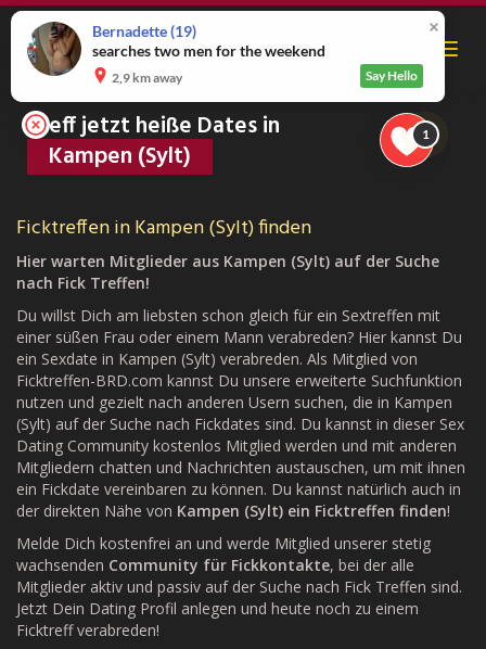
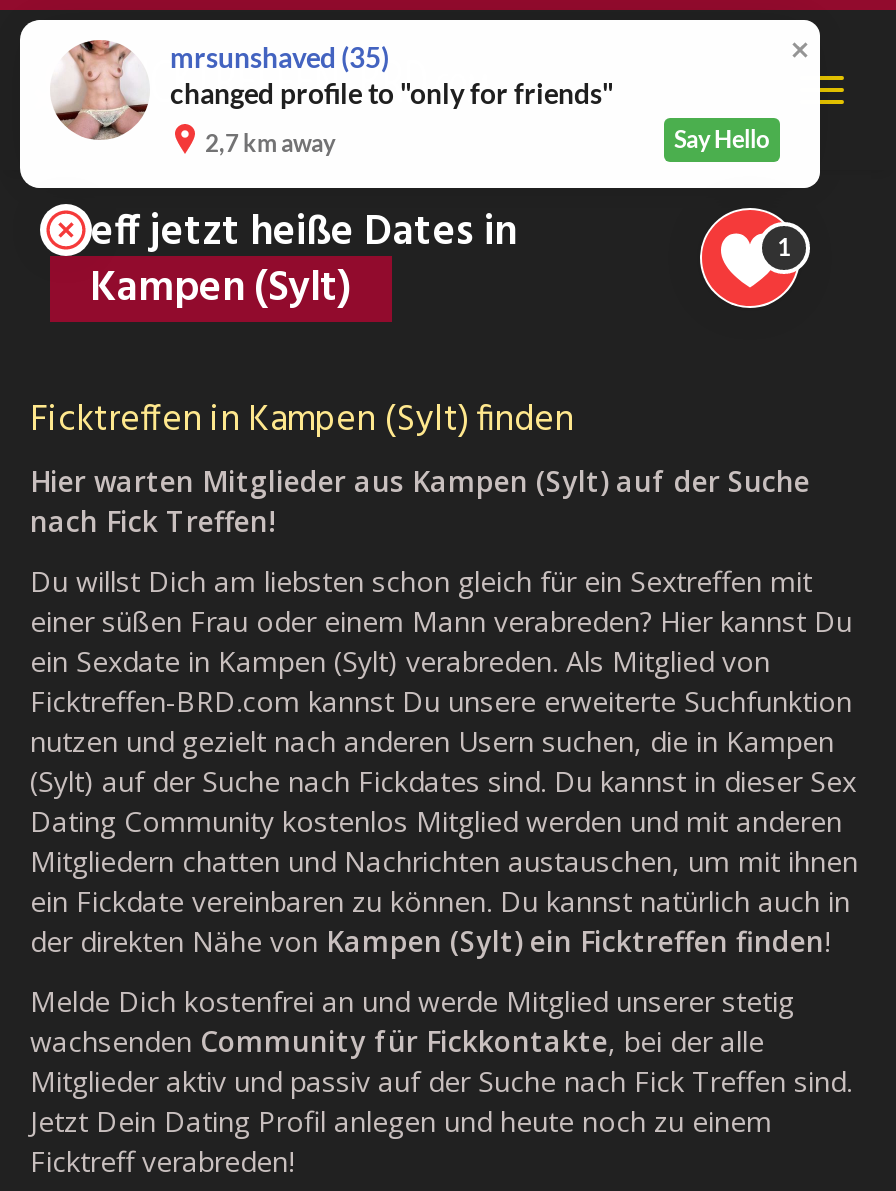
- [image]
- Bernadette (19)
- searches two men for the weekend
+ [image]
+ mrsunshaved (35)
+ changed profile to "only for friends"

- 2,9 km away
+ 2,7 km away
